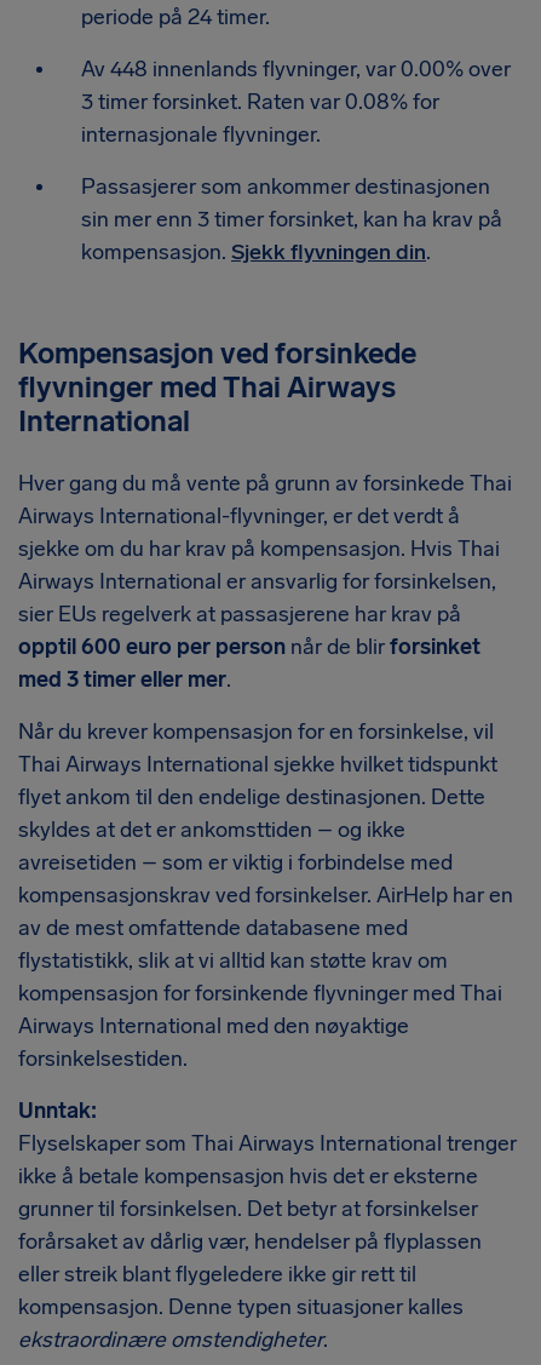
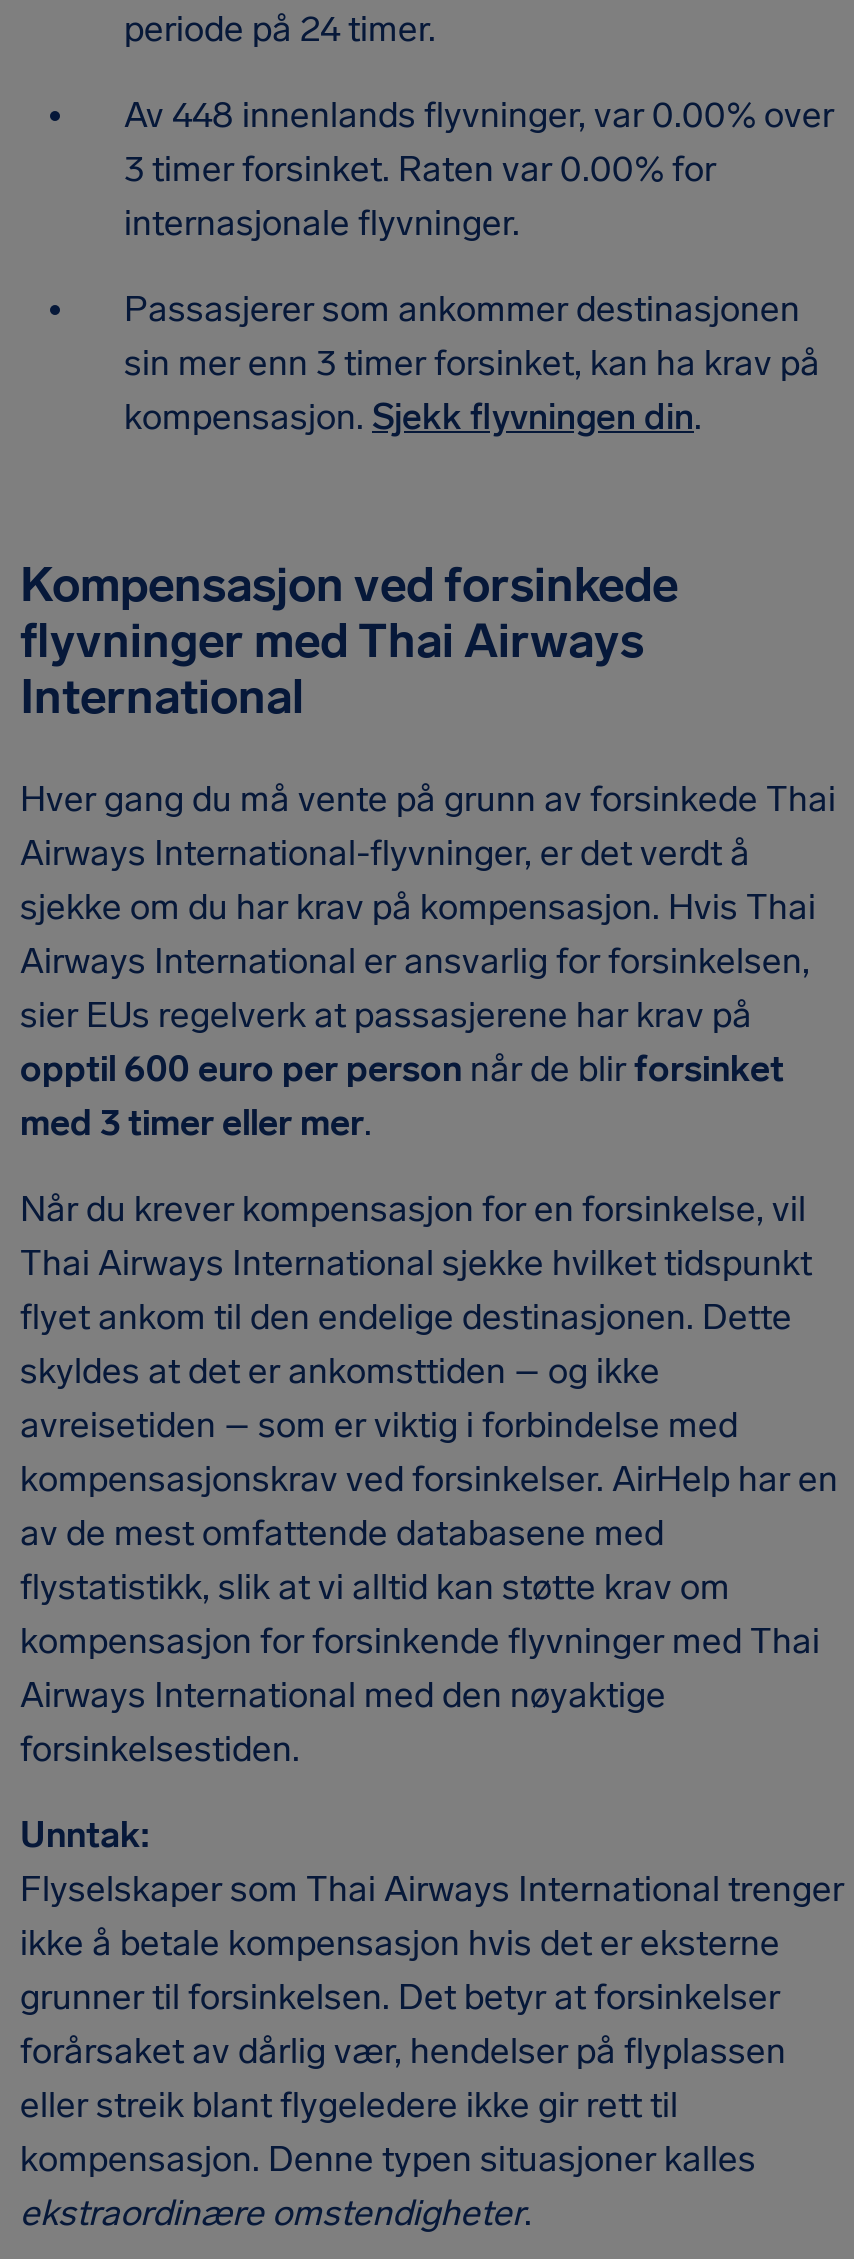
- 3 timer forsinket. Raten var 0.08% for
+ 3 timer forsinket. Raten var 0.00% for
